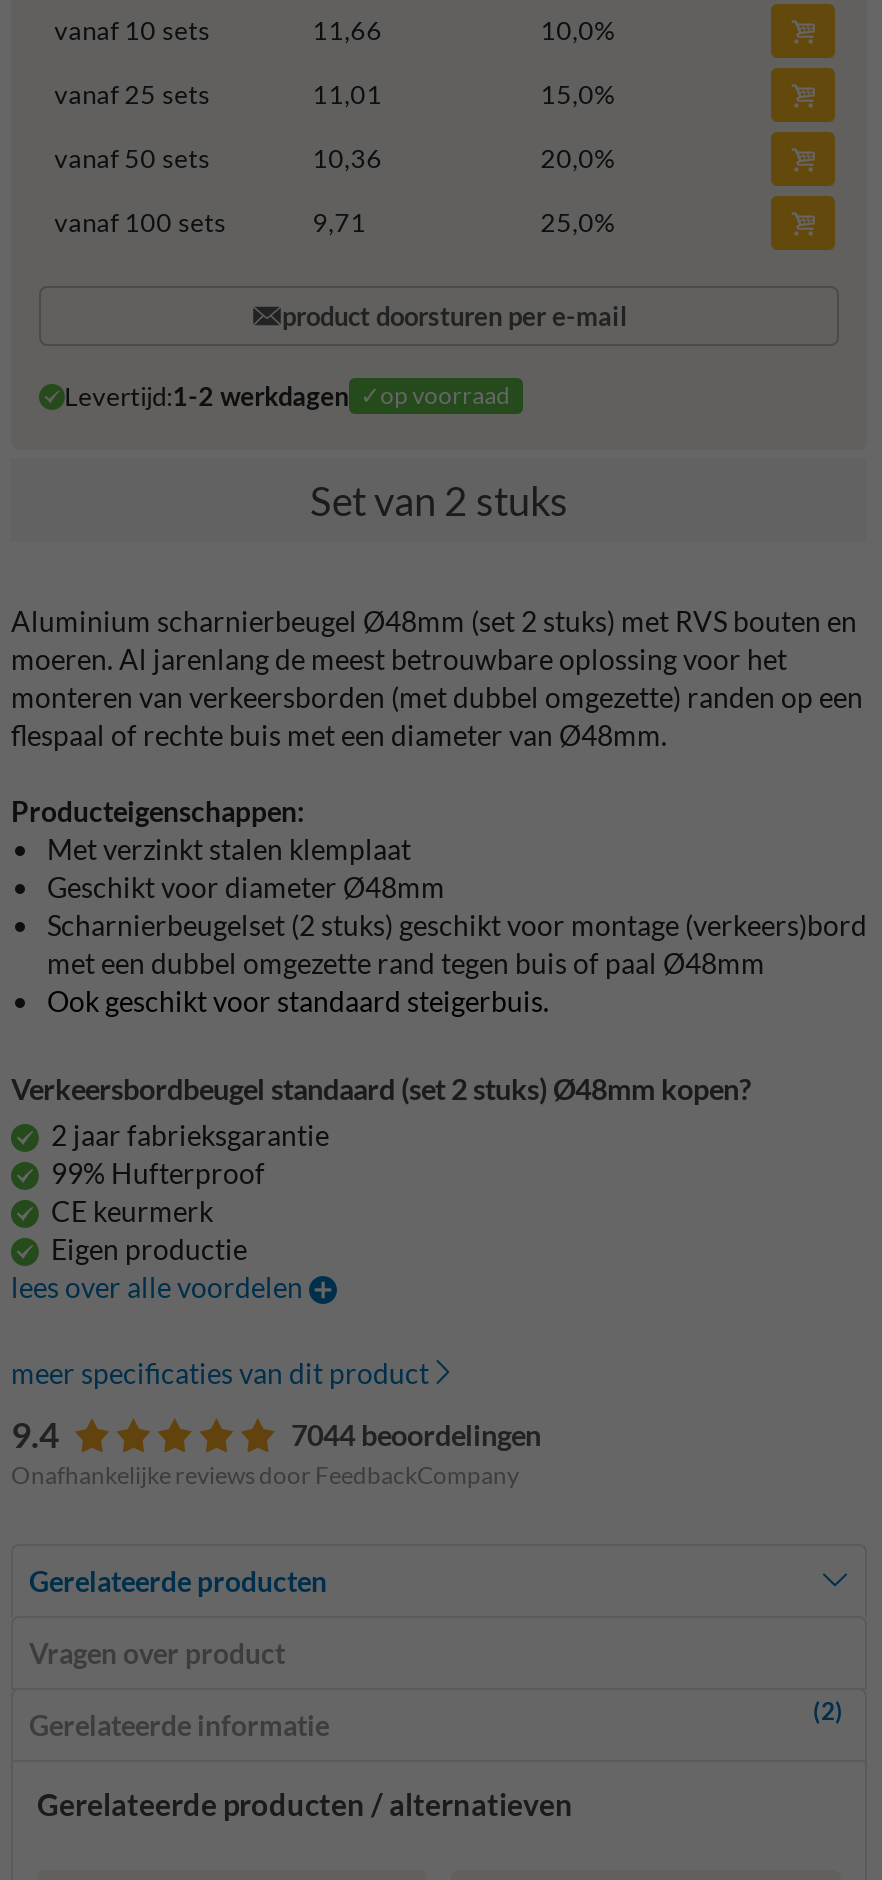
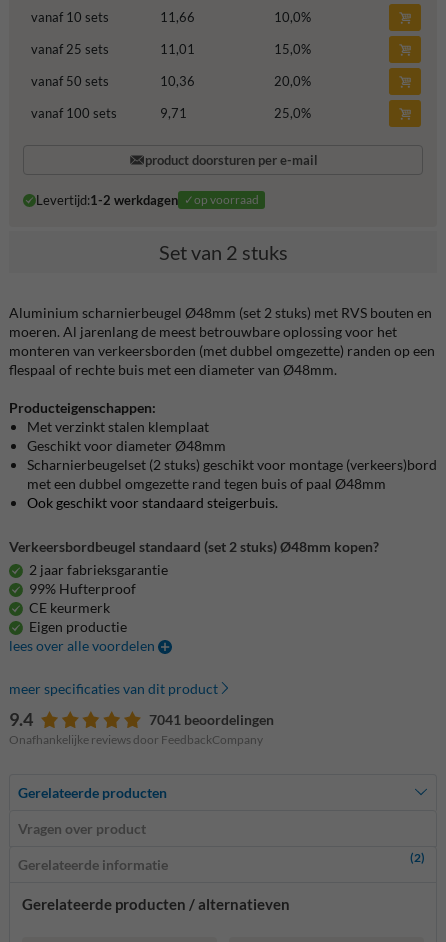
- 7044 beoordelingen
+ 7041 beoordelingen
